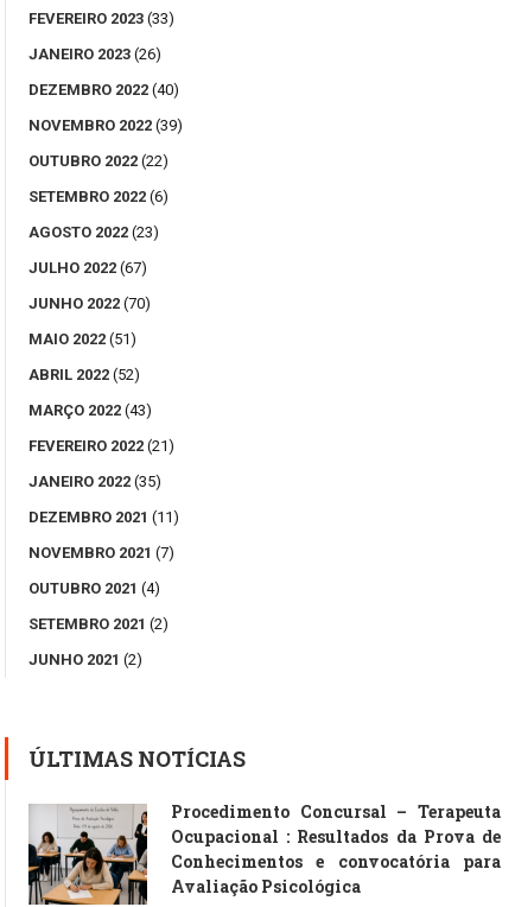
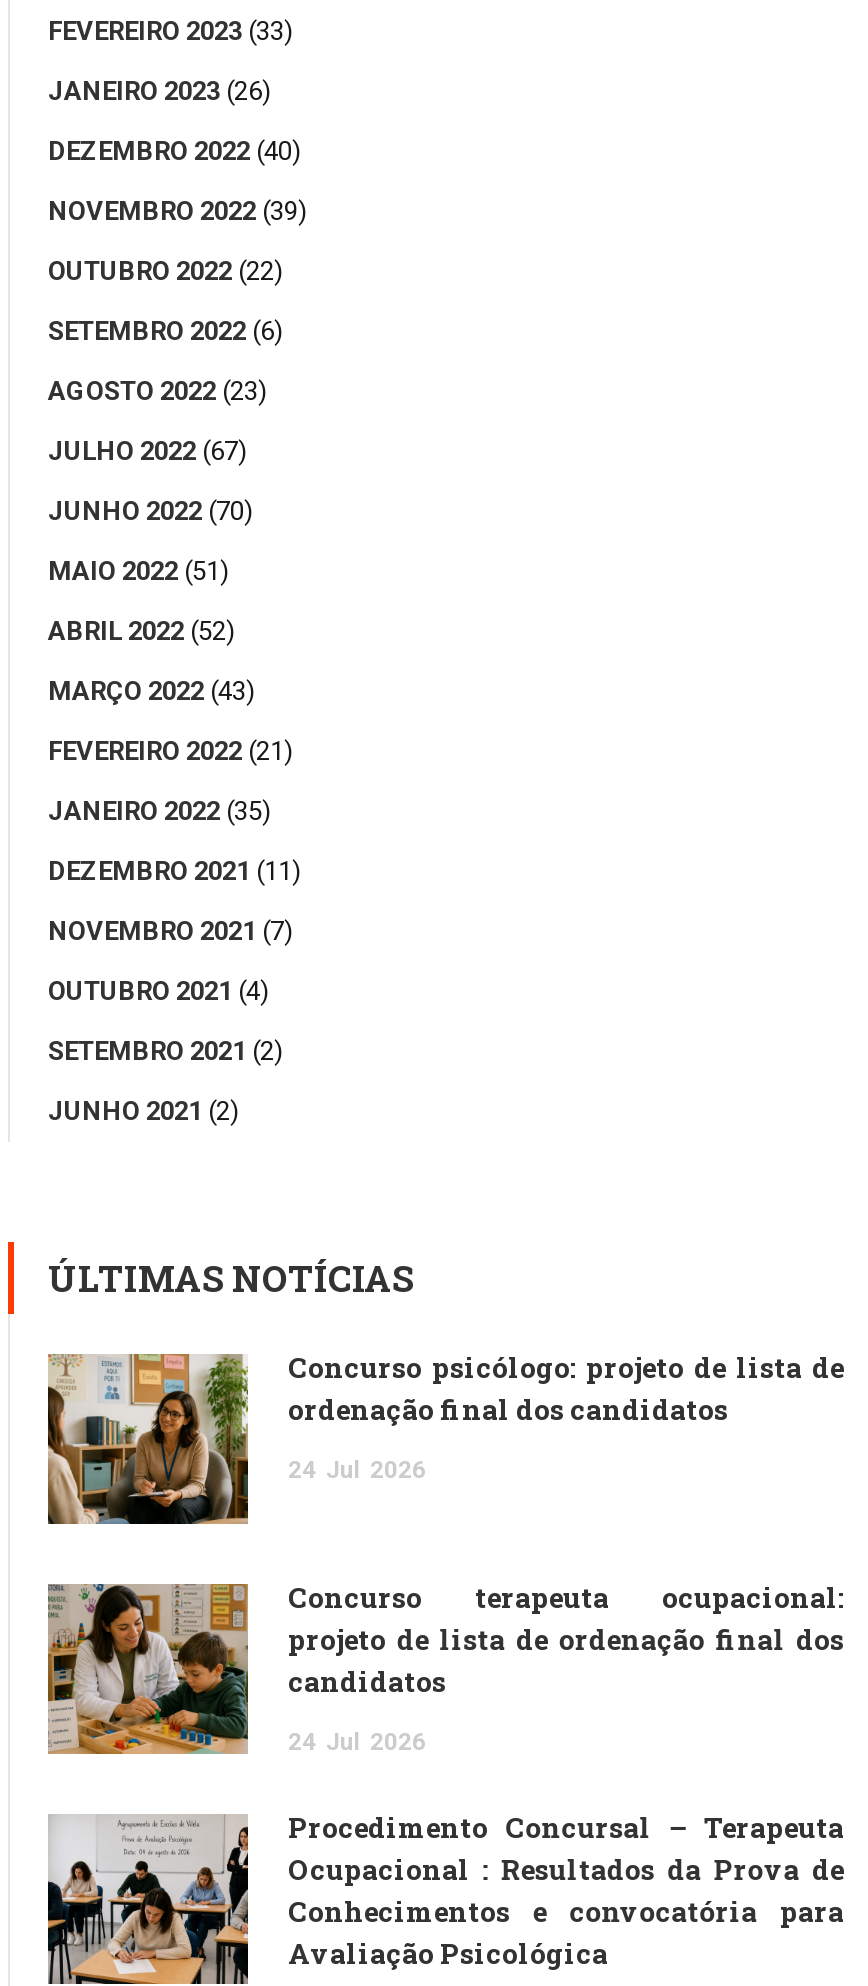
+ [image]
+ Concurso psicólogo: projeto de lista de
+ ordenação final dos candidatos
+ 24 Jul 2026
+ Concurso terapeuta ocupacional:
+ projeto de lista de ordenação final dos
+ candidatos
+ 24 Jul 2026

+ [image]
